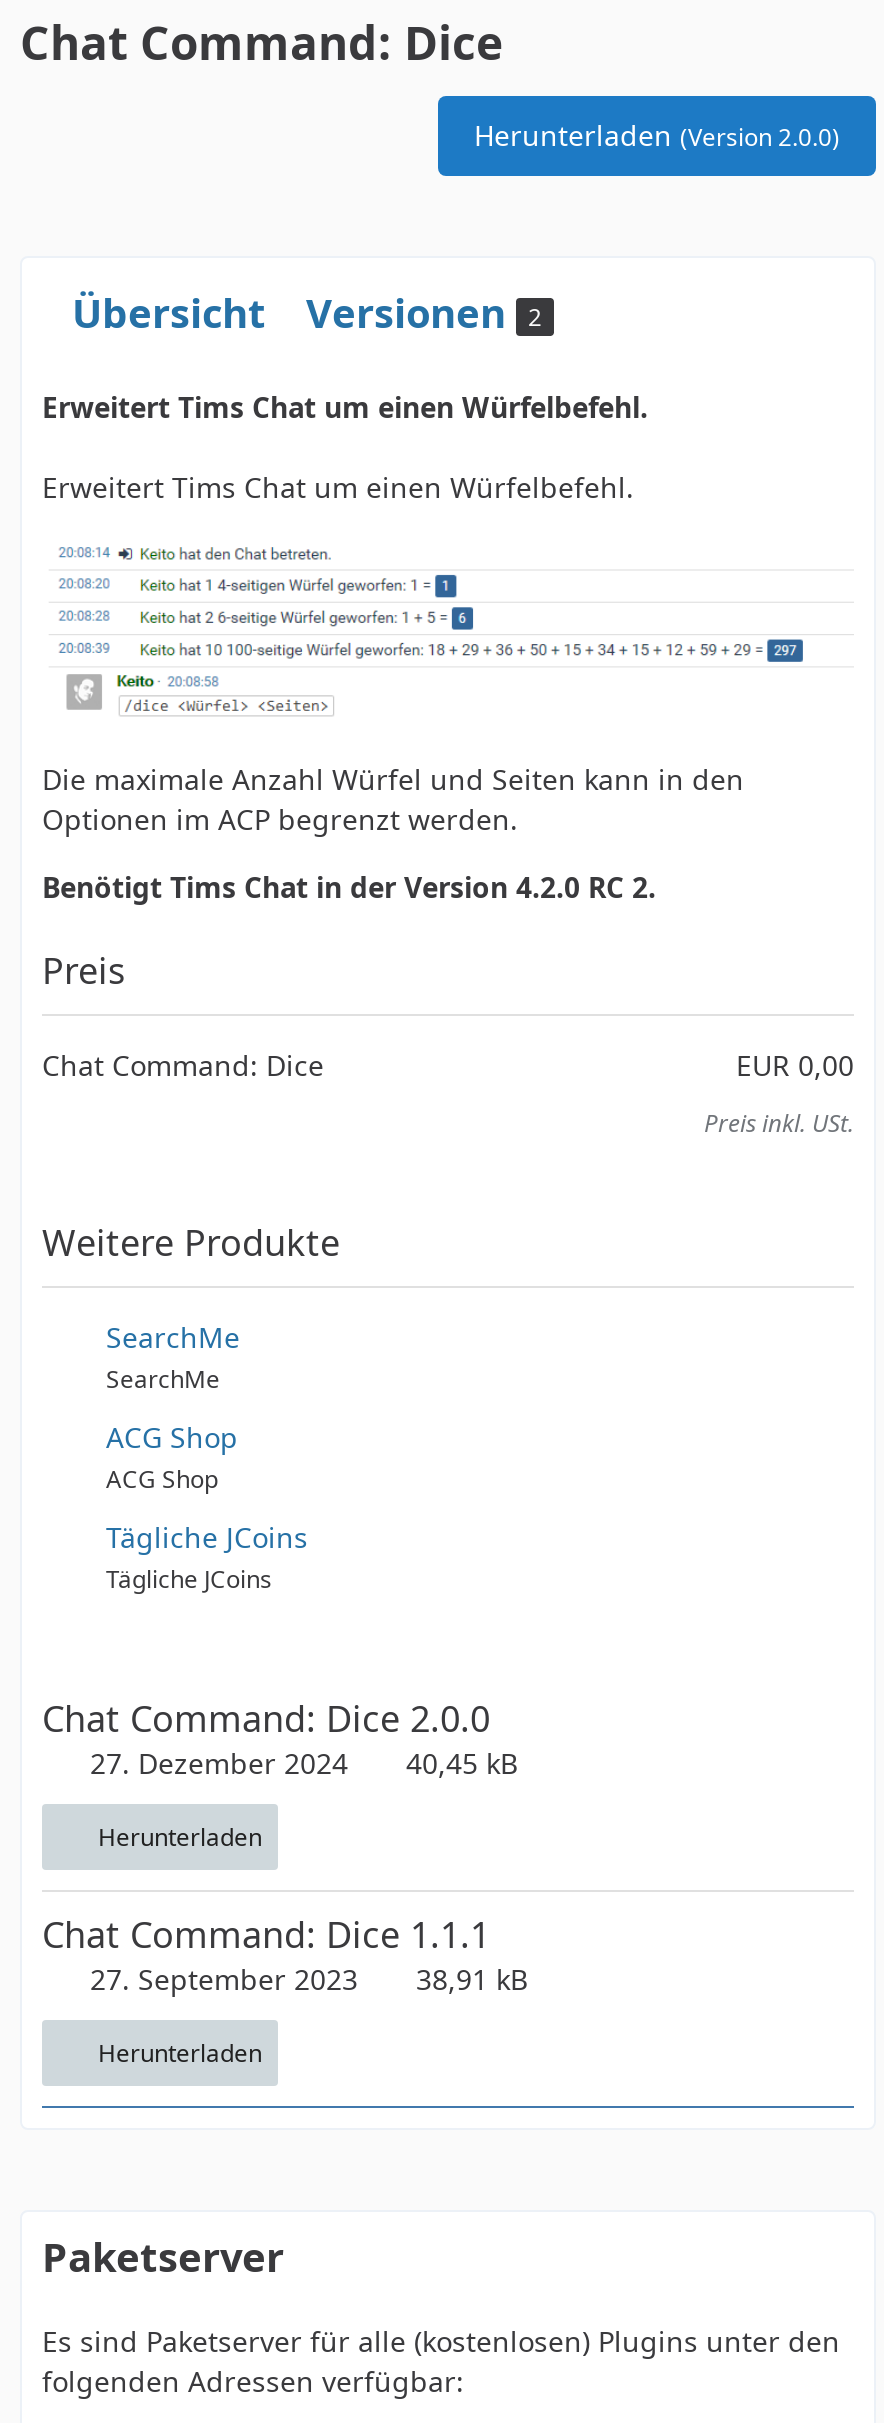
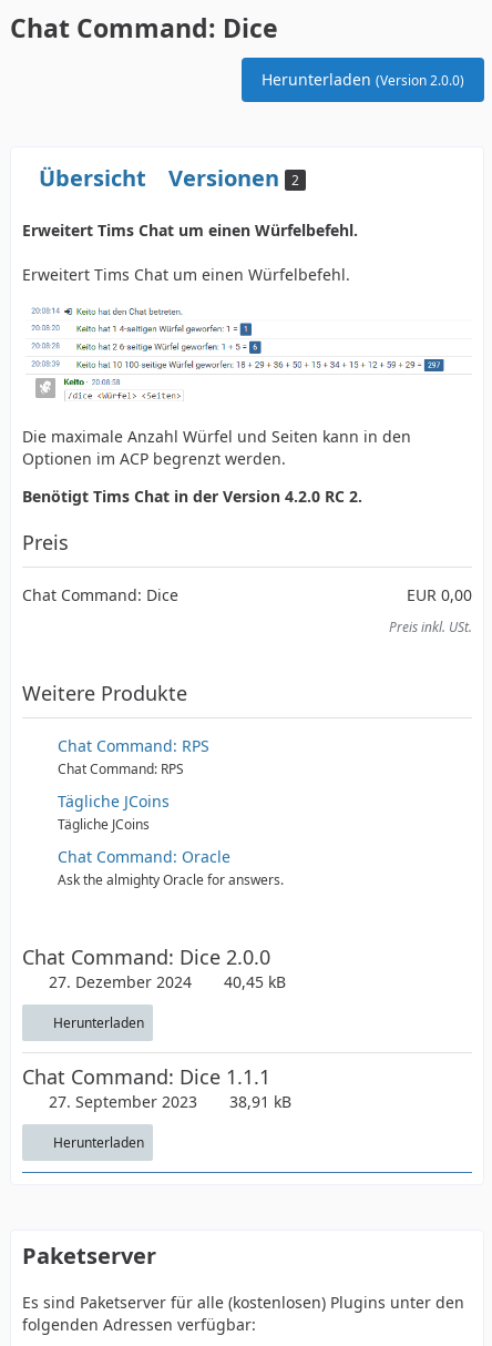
- SearchMe
- SearchMe
- ACG Shop
- ACG Shop
+ Chat Command: RPS
+ Chat Command: RPS

moved up: Tägliche JCoins | Tägliche JCoins

+ Chat Command: Oracle
+ Ask the almighty Oracle for answers.
